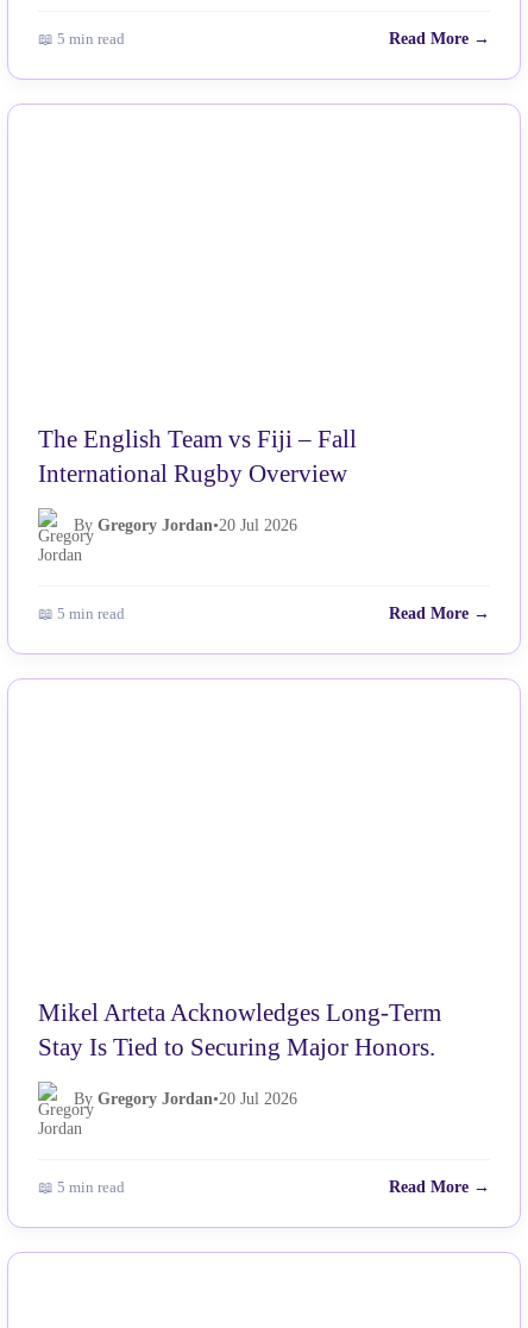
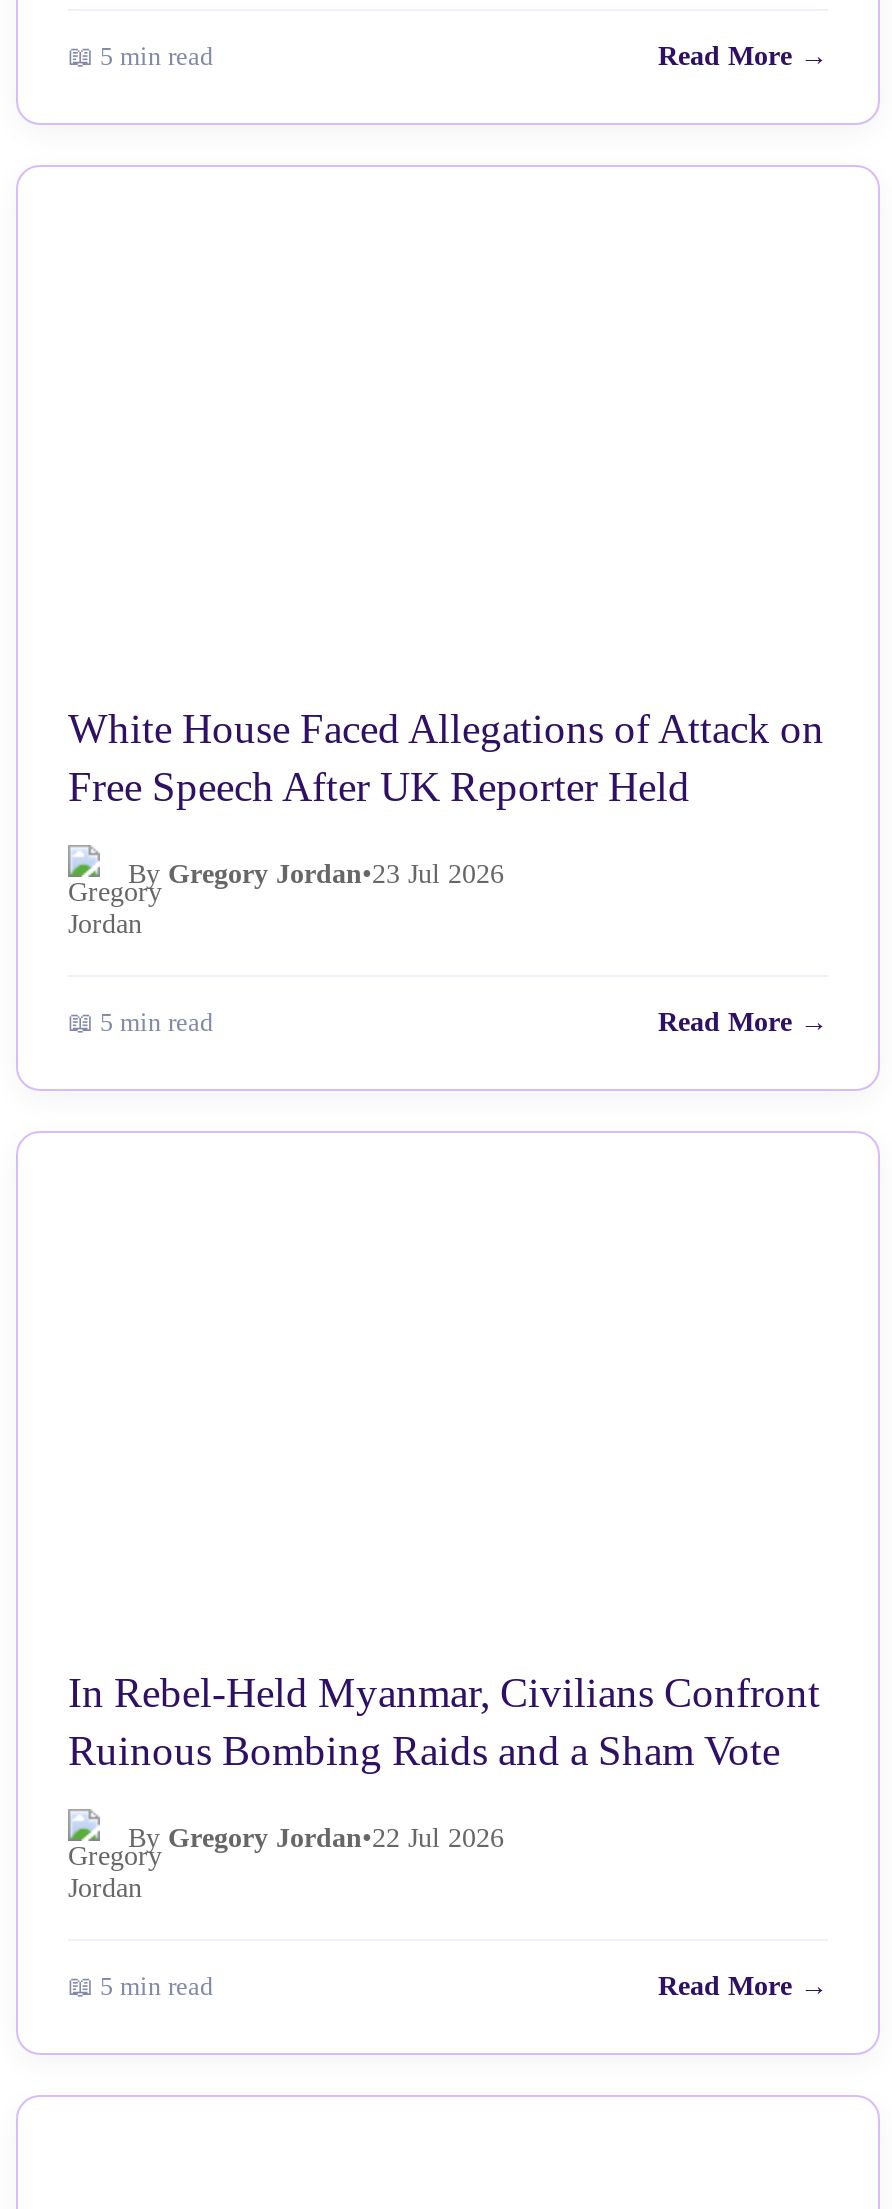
- The English Team vs Fiji – Fall
- International Rugby Overview
+ White House Faced Allegations of Attack on
+ Free Speech After UK Reporter Held

- By Gregory Jordan•20 Jul 2026
+ By Gregory Jordan•23 Jul 2026

- Mikel Arteta Acknowledges Long-Term
- Stay Is Tied to Securing Major Honors.
+ In Rebel-Held Myanmar, Civilians Confront
+ Ruinous Bombing Raids and a Sham Vote

- By Gregory Jordan•20 Jul 2026
+ By Gregory Jordan•22 Jul 2026
